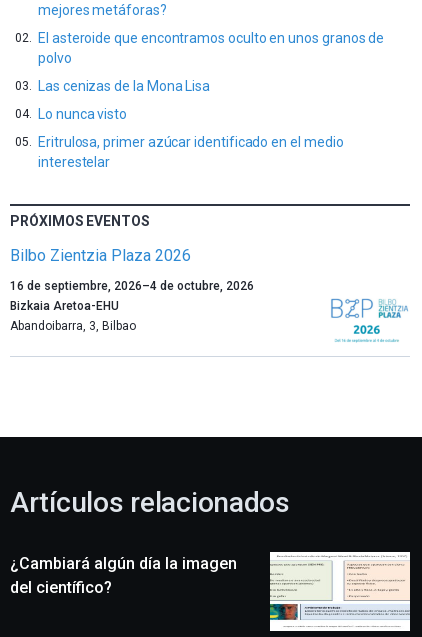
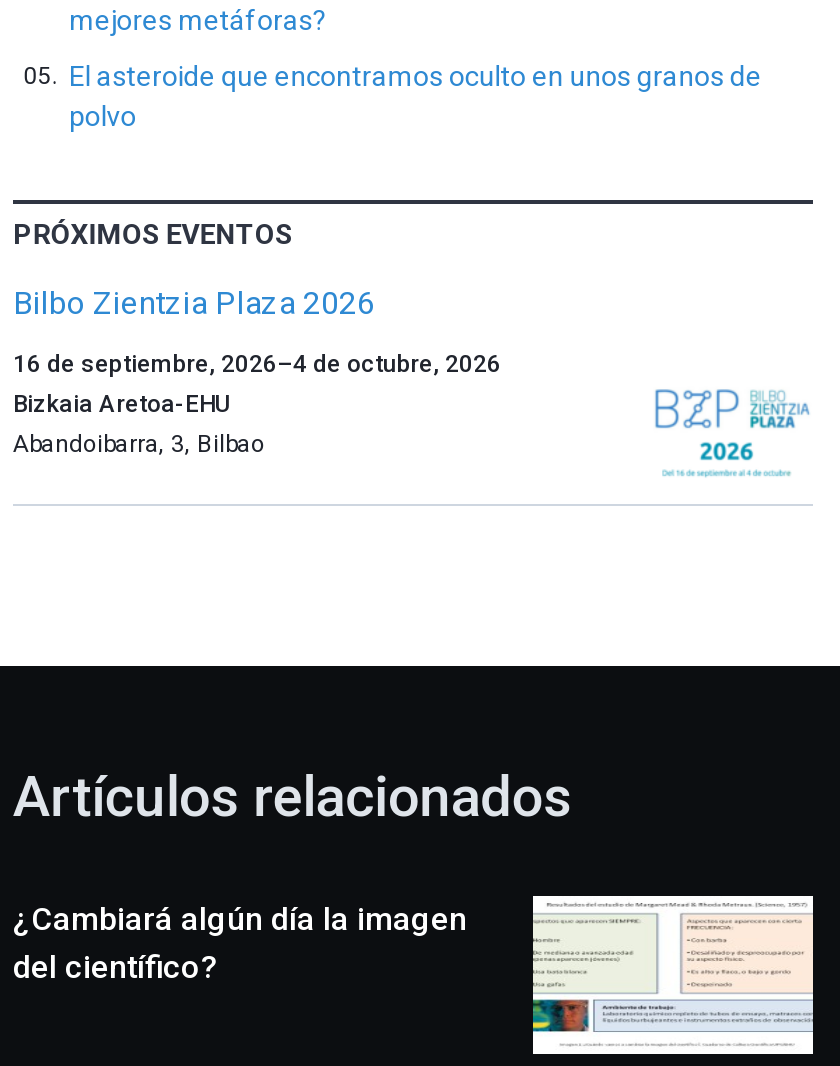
- Las cenizas de la Mona Lisa
- Lo nunca visto
- Eritrulosa, primer azúcar identificado en el medio
- interestelar
